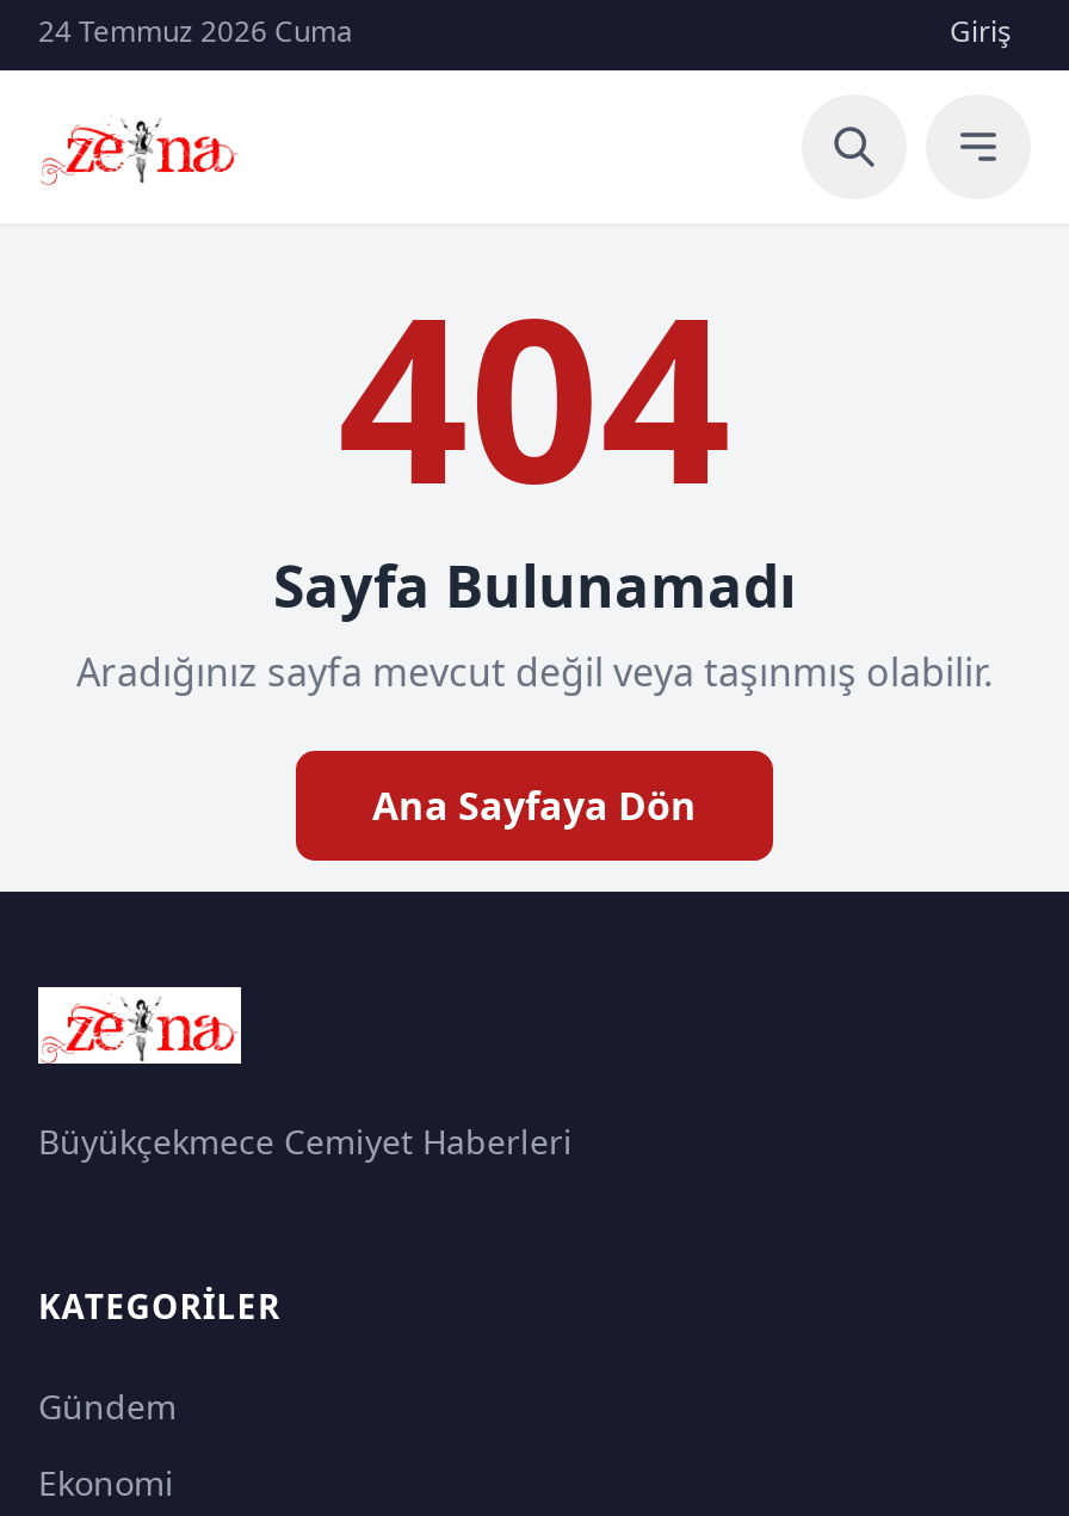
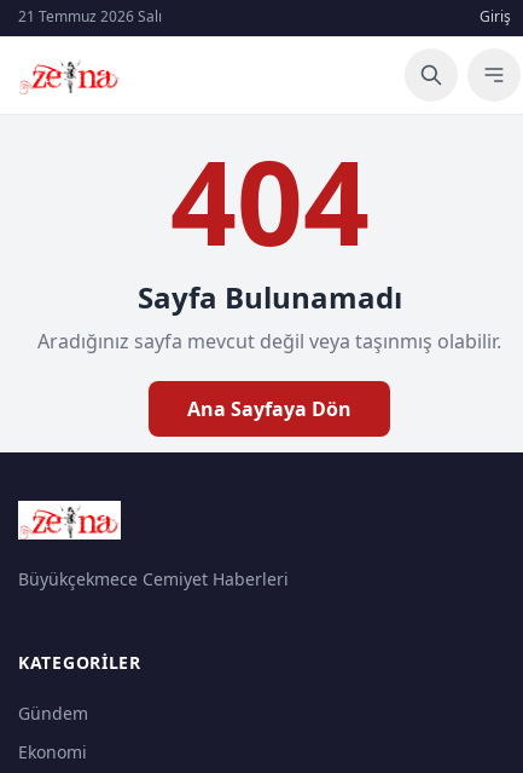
- 24 Temmuz 2026 Cuma
+ 21 Temmuz 2026 Salı
